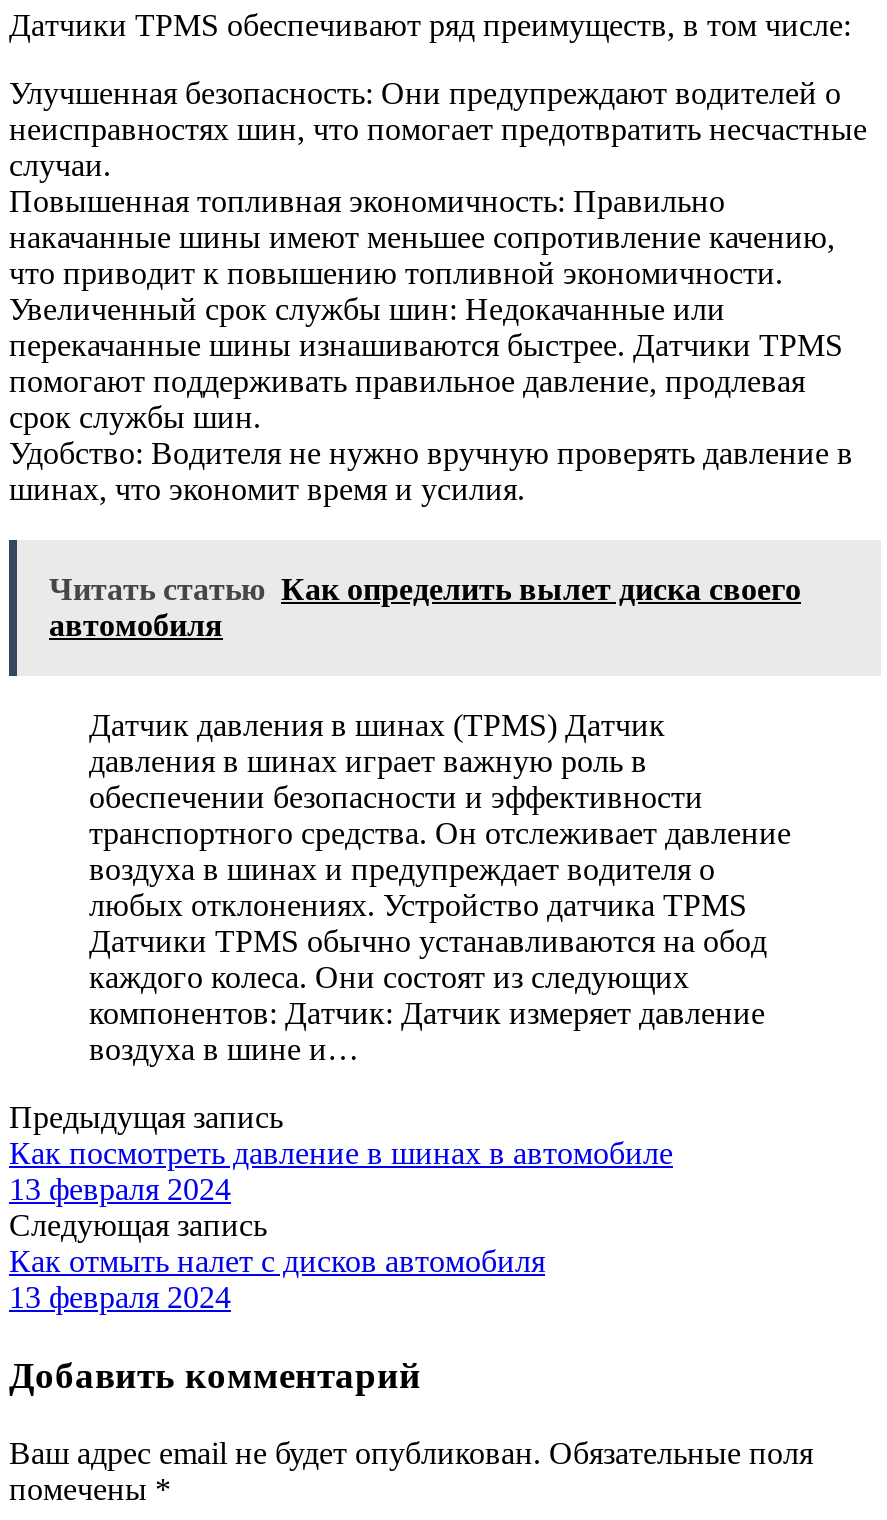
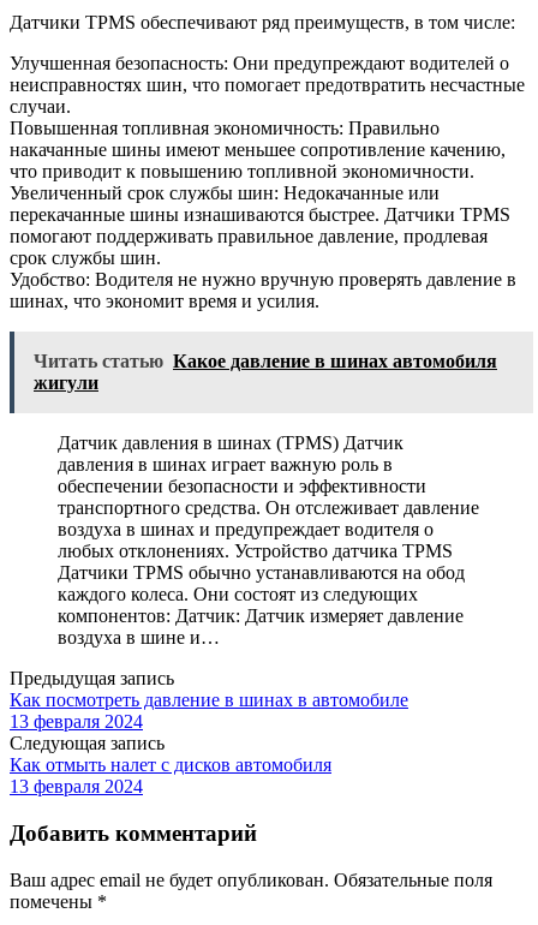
- Читать статью Как определить вылет диска своего
- автомобиля
+ Читать статью Какое давление в шинах автомобиля
+ жигули
